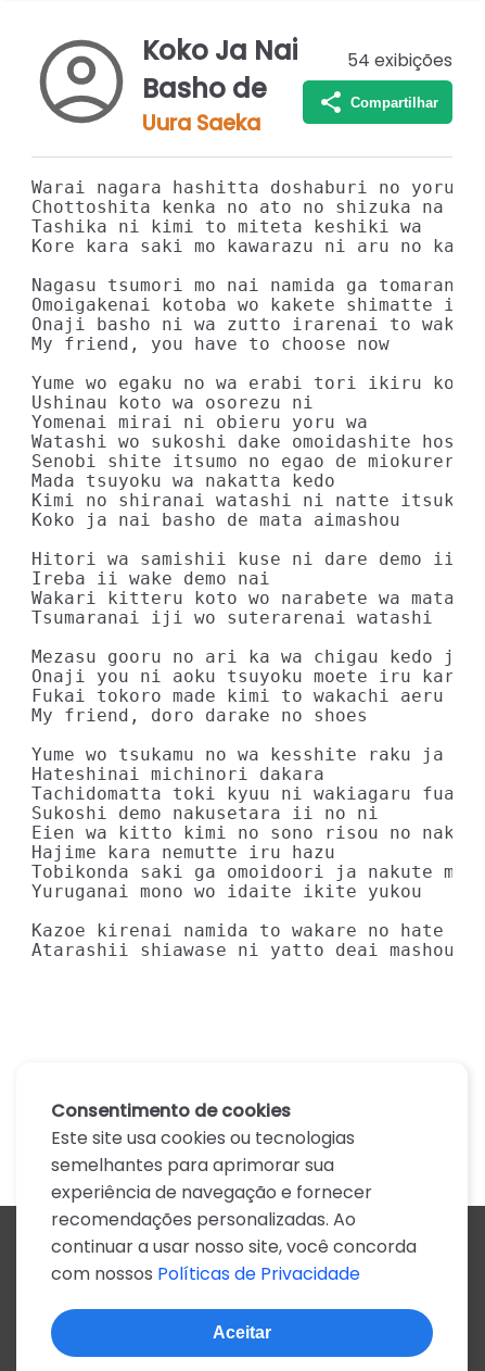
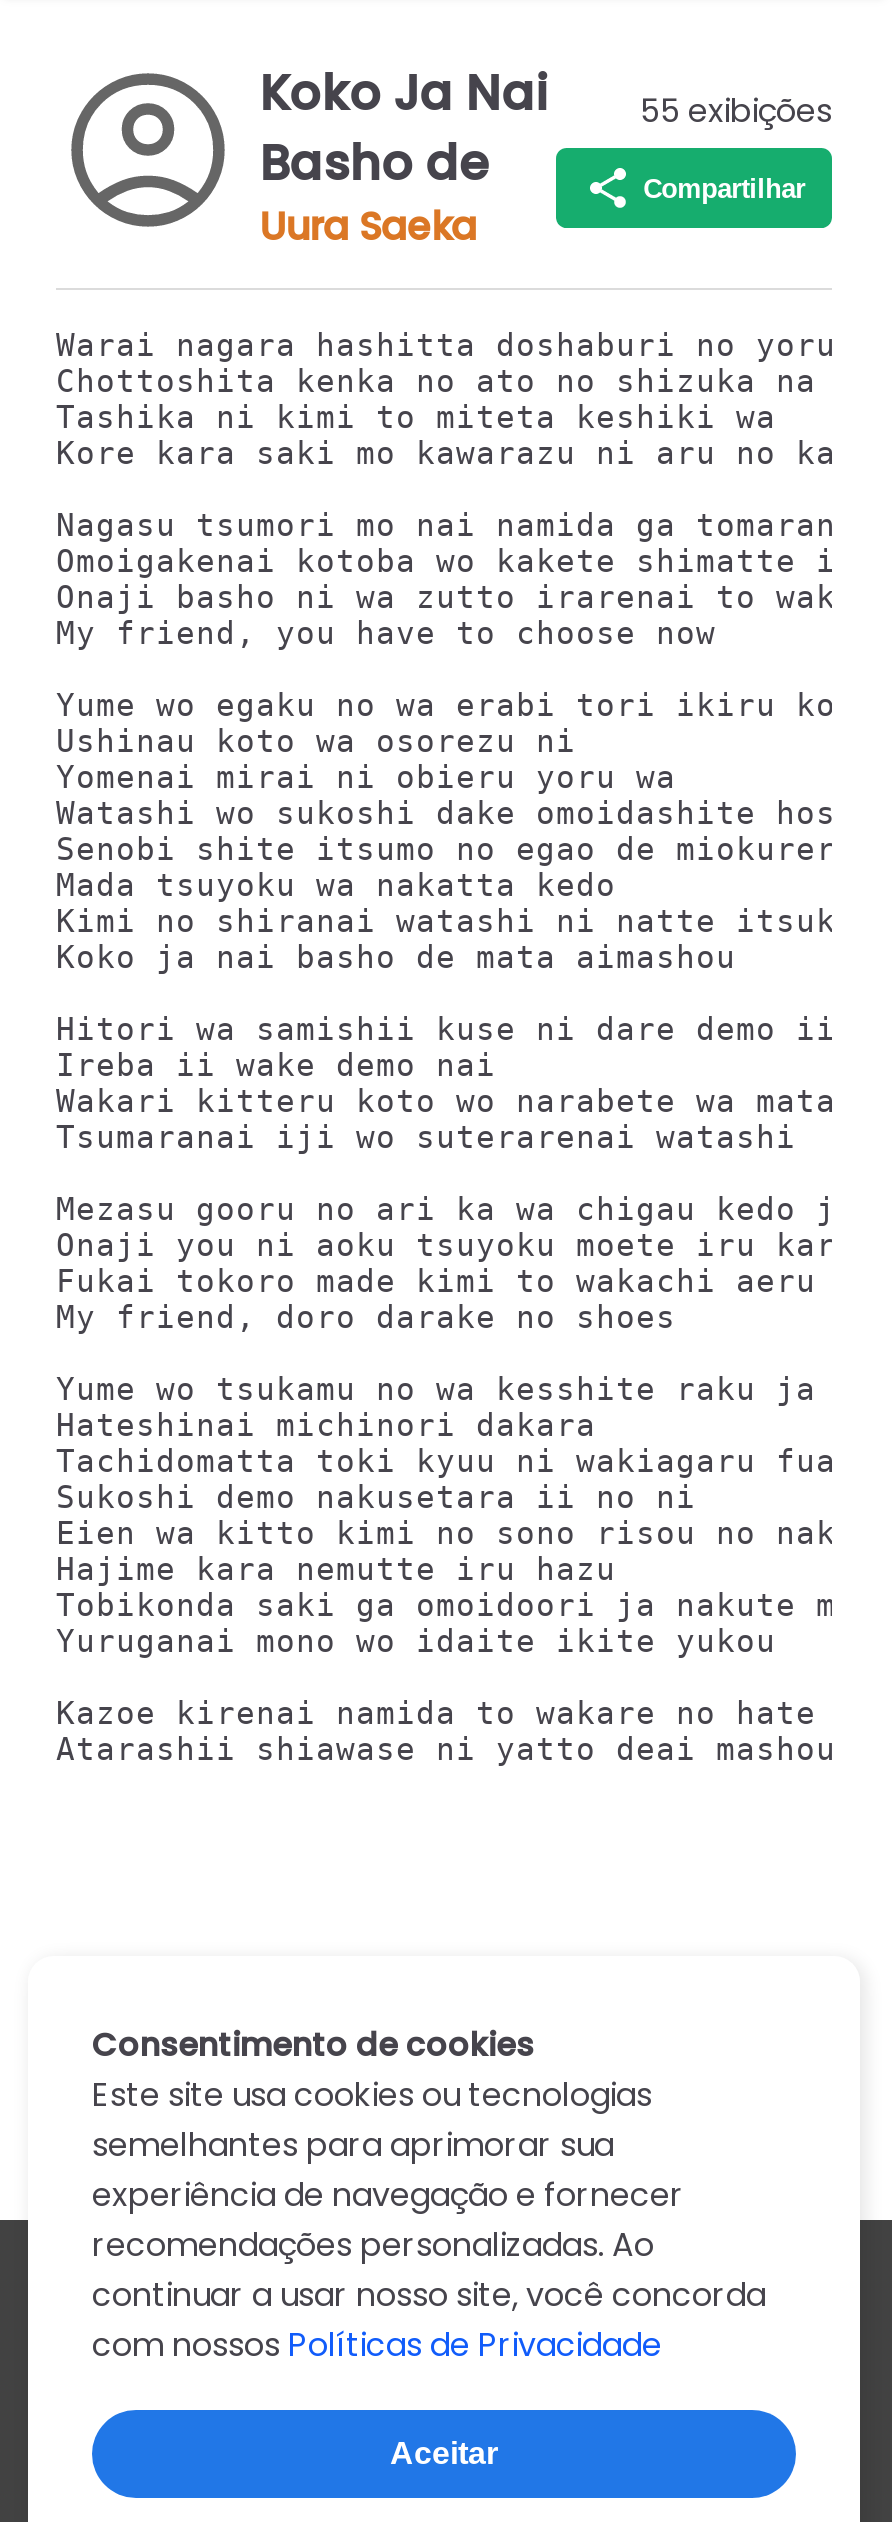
- 54 exibições
+ 55 exibições
